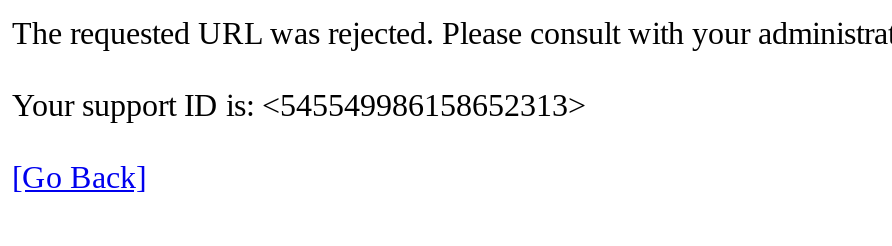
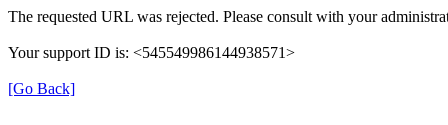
- Your support ID is: <545549986158652313>
+ Your support ID is: <545549986144938571>
